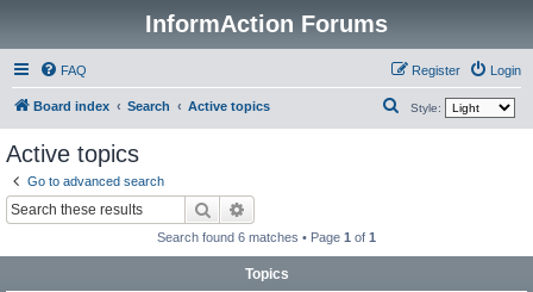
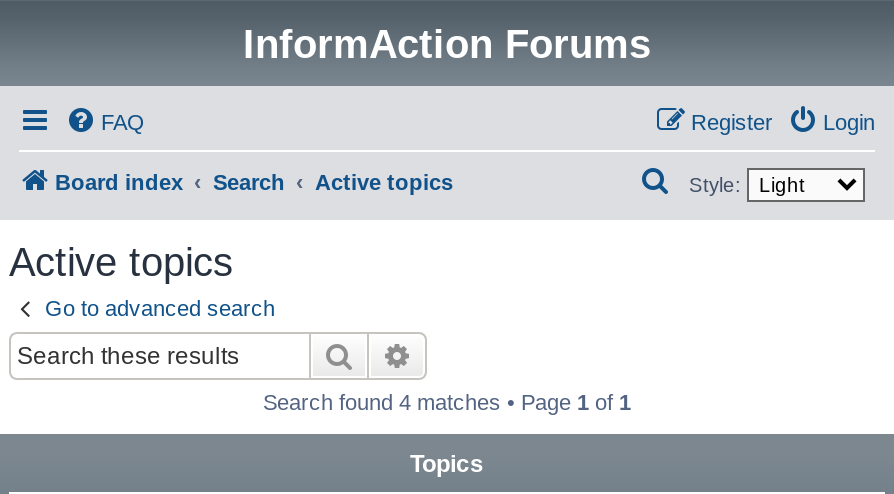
- Search found 6 matches • Page 1 of 1
+ Search found 4 matches • Page 1 of 1
